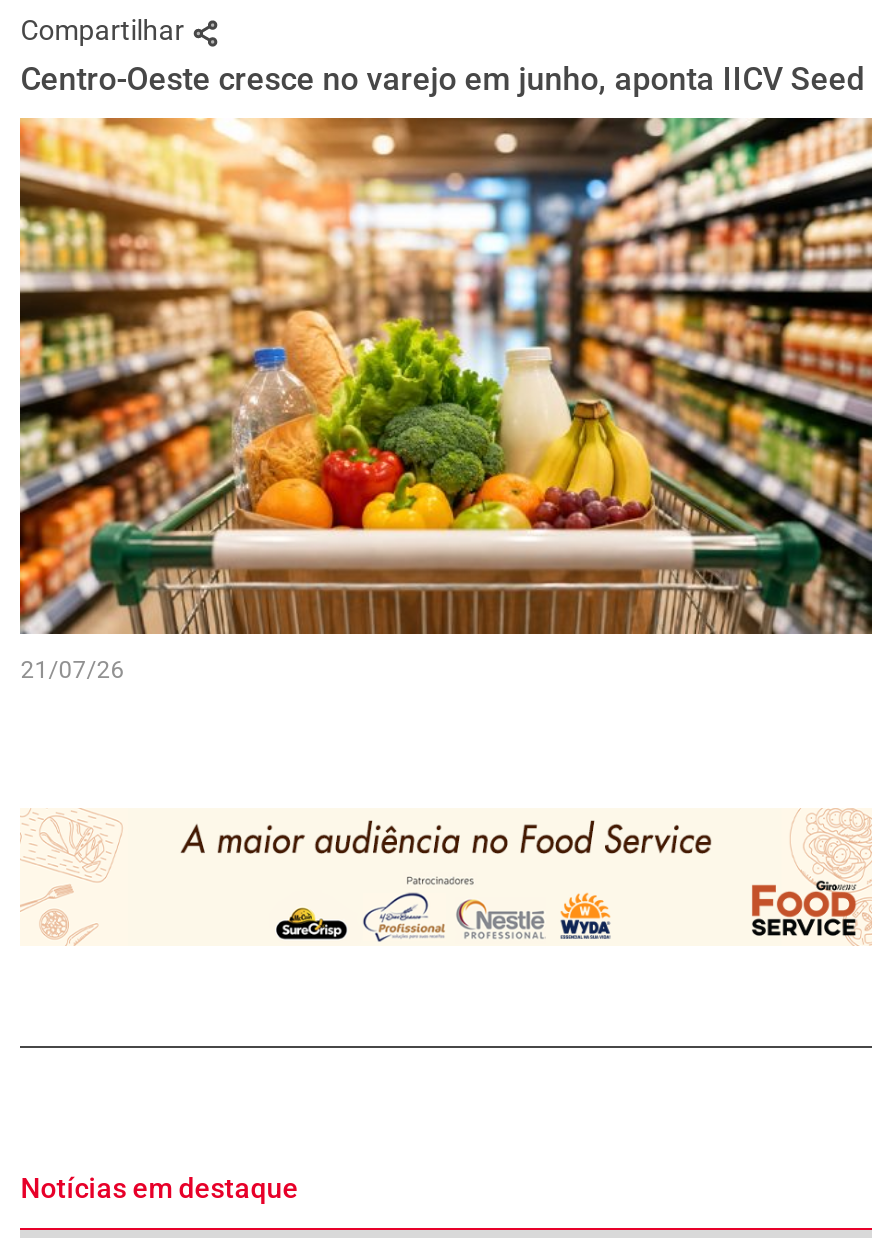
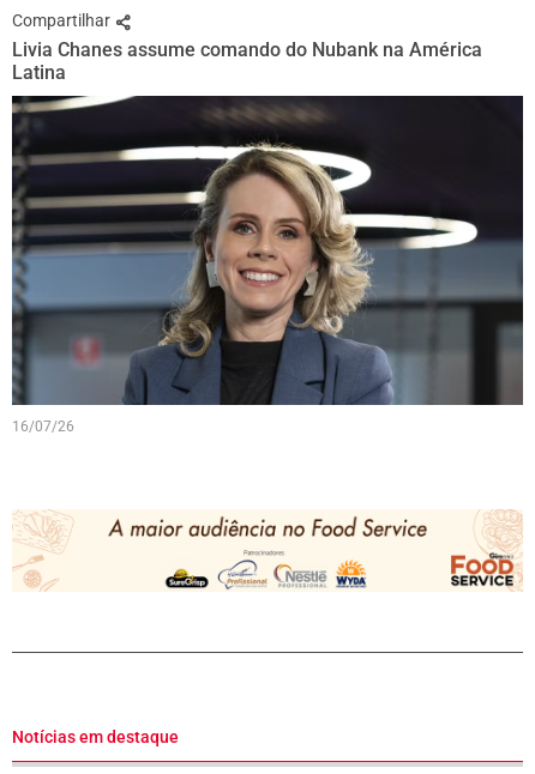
- Centro-Oeste cresce no varejo em junho, aponta IICV Seed
+ Livia Chanes assume comando do Nubank na América
+ Latina

- [image]
- 21/07/26
+ [image]
+ 16/07/26
